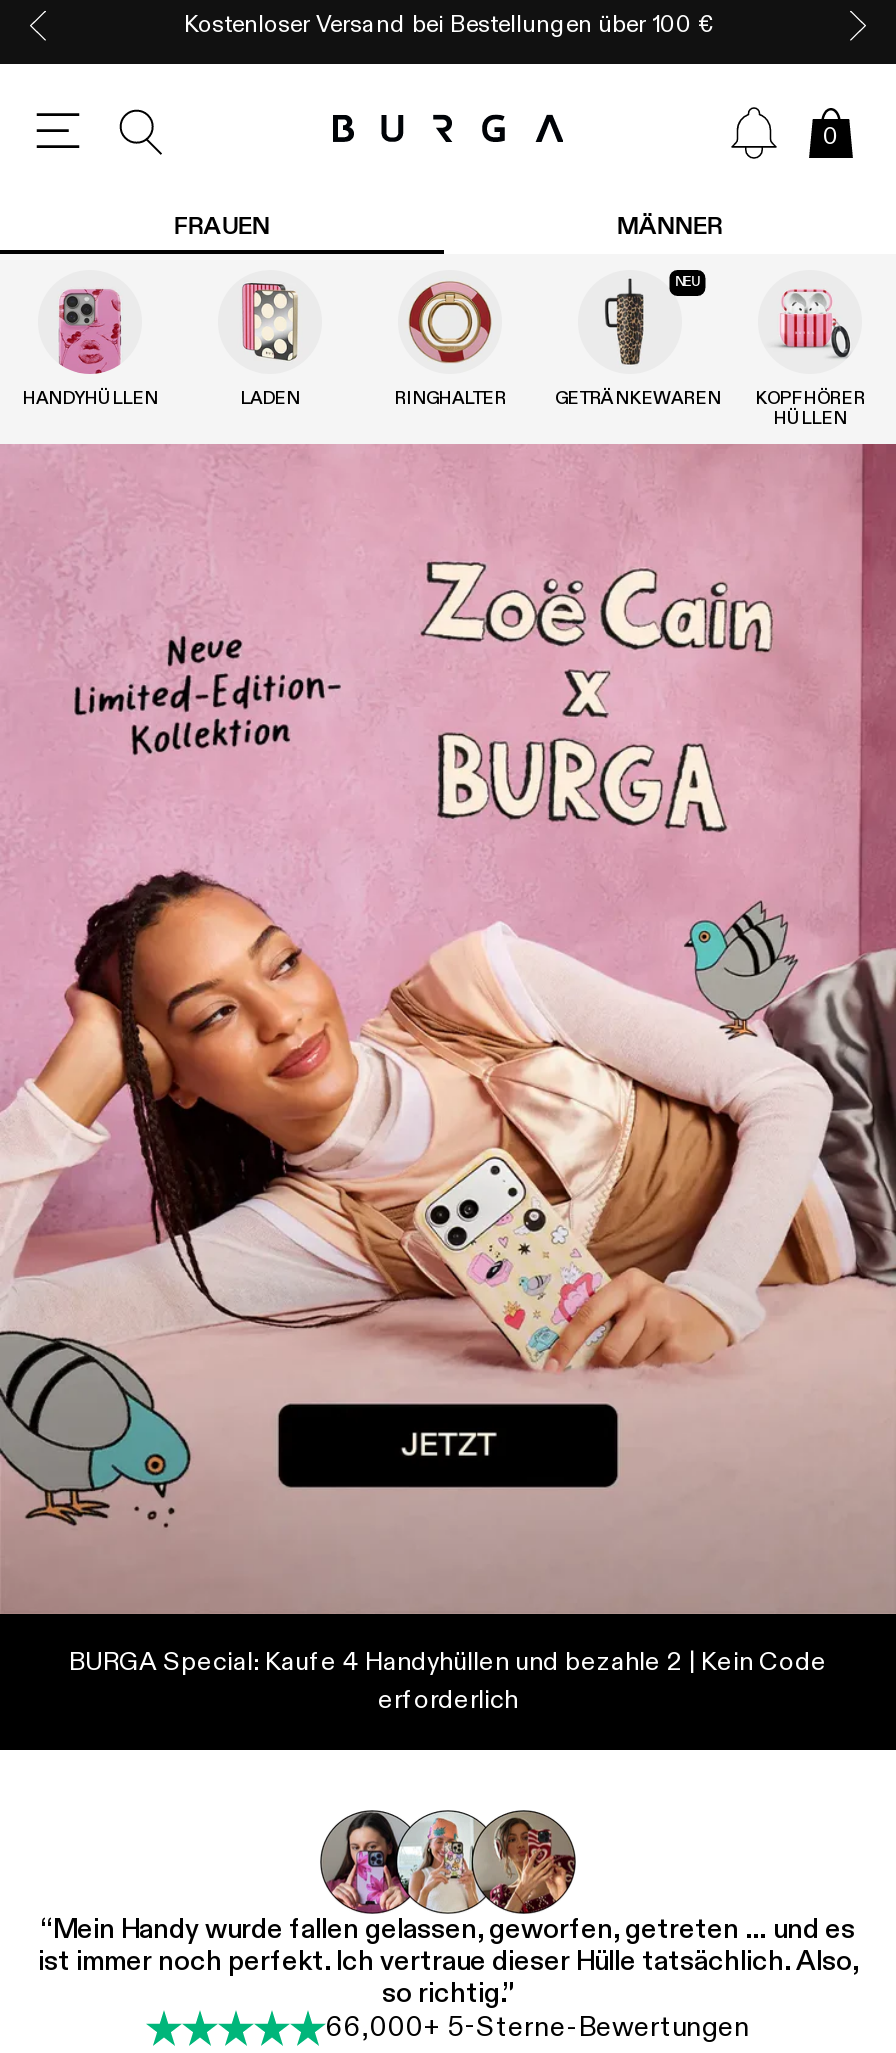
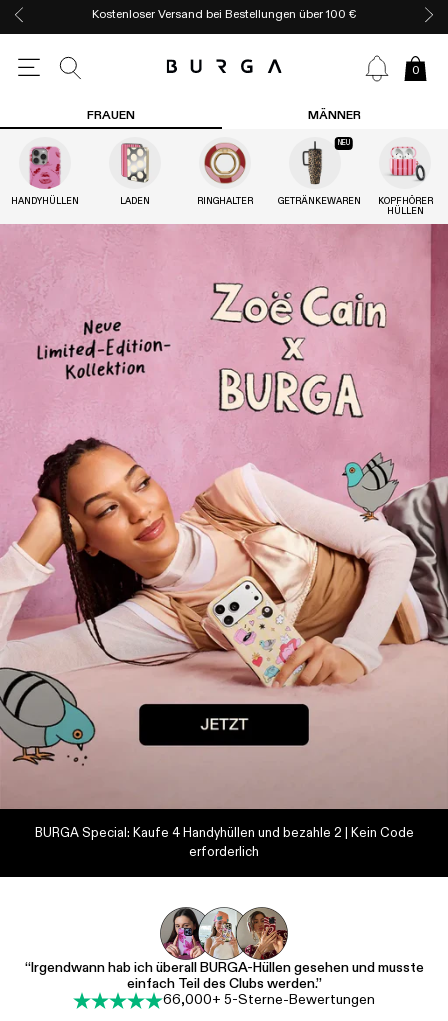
- “Mein Handy wurde fallen gelassen, geworfen, getreten … und es
- ist immer noch perfekt. Ich vertraue dieser Hülle tatsächlich. Also,
- so richtig.”
+ “Irgendwann hab ich überall BURGA-Hüllen gesehen und musste
+ einfach Teil des Clubs werden.”
